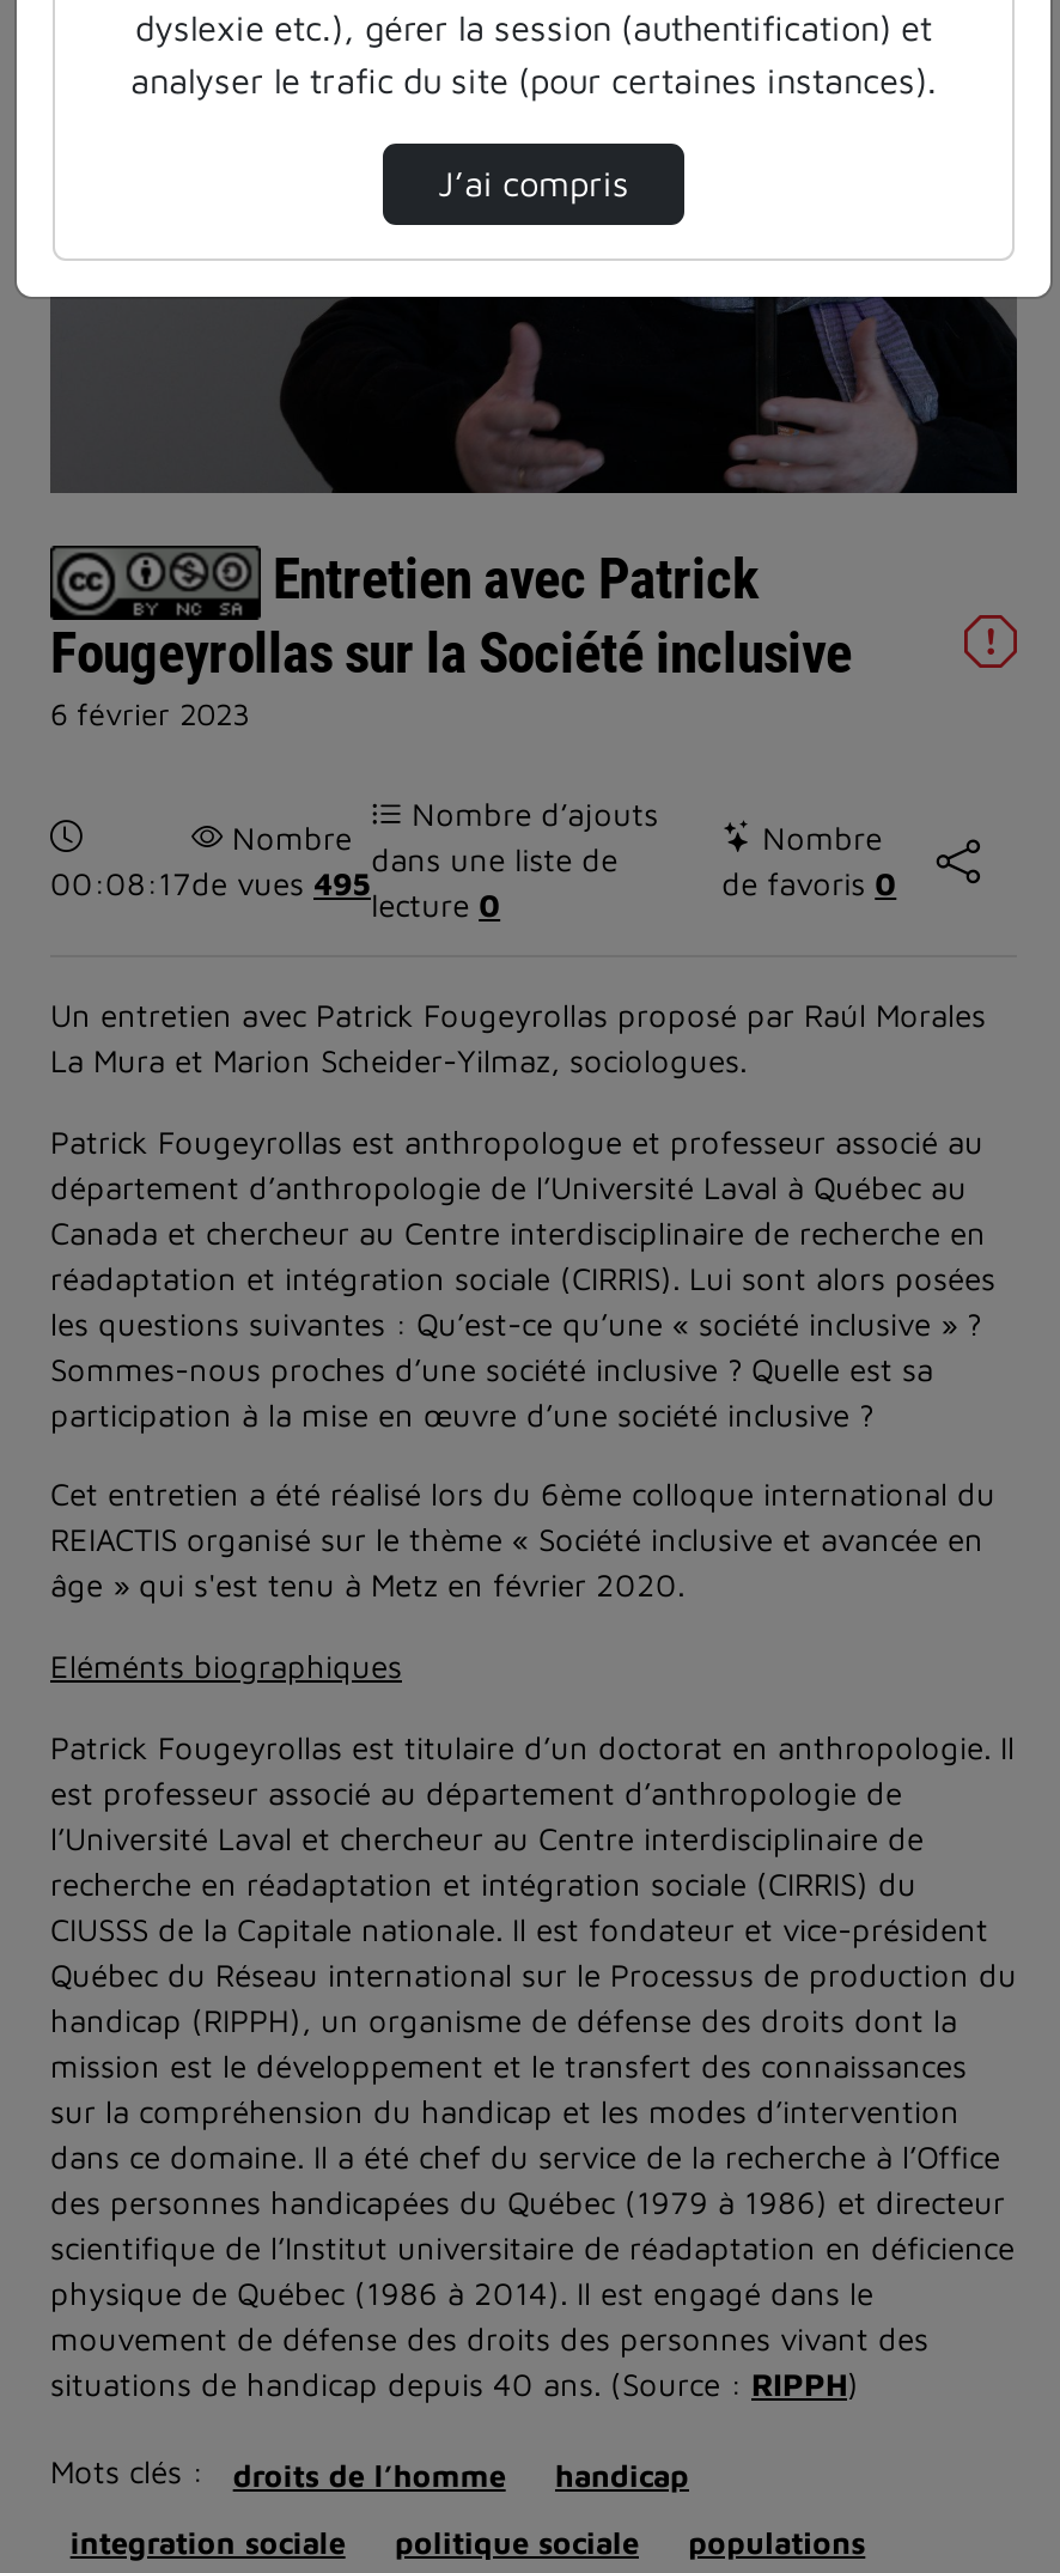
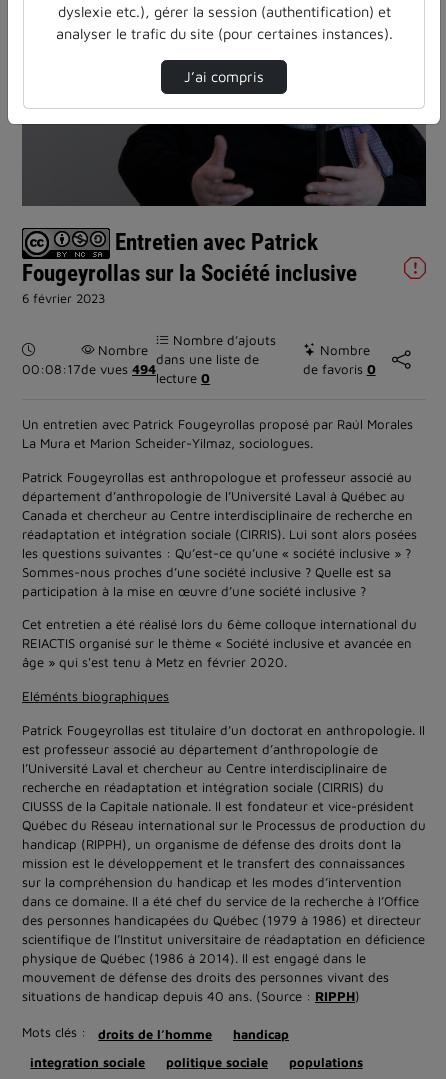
- 00:08:17 de vues 495
+ 00:08:17 de vues 494
